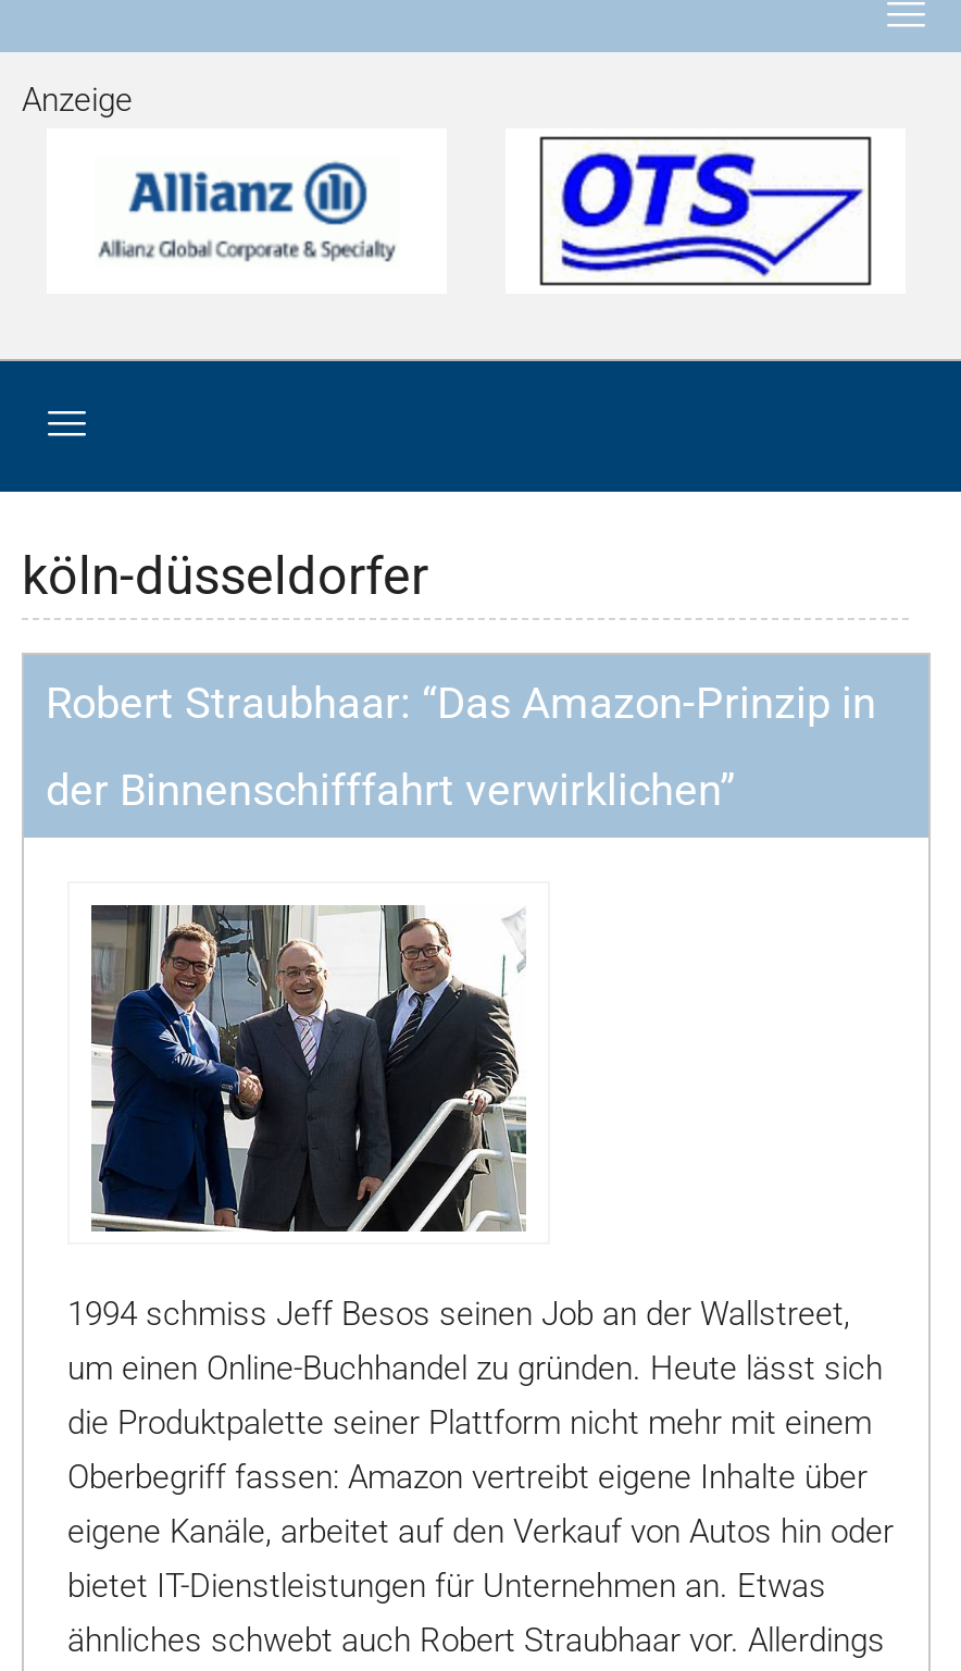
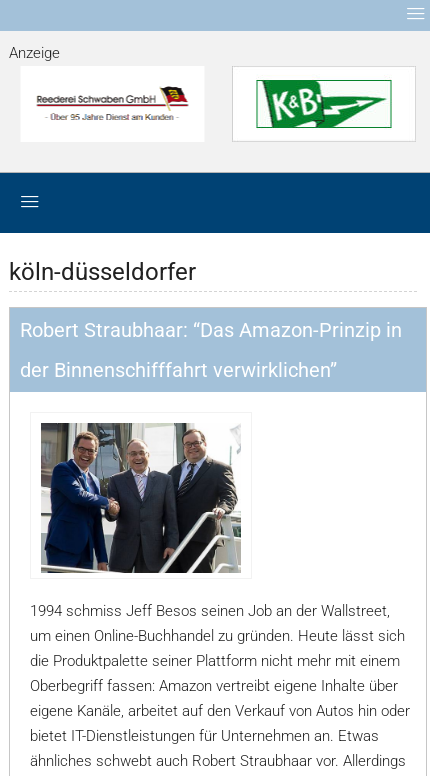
- [image]
+ [image]

- [image]
+ [image]
